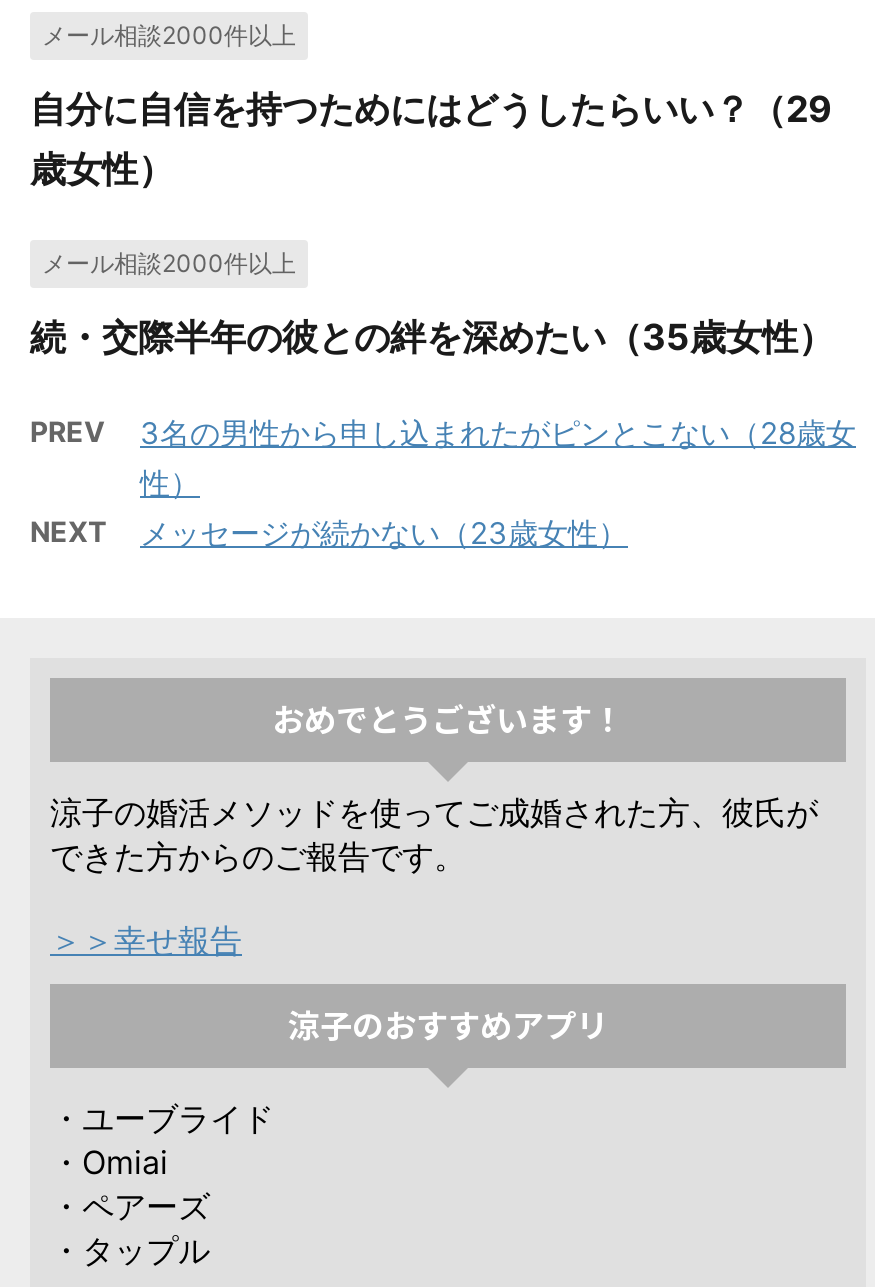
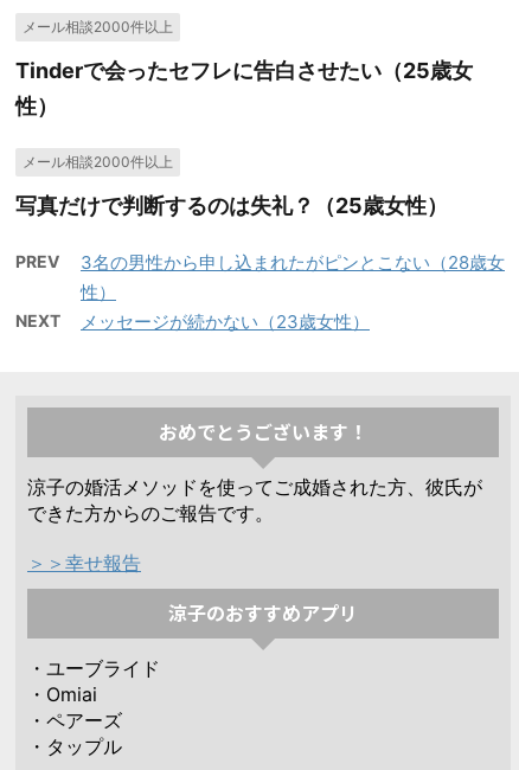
- 自分に自信を持つためにはどうしたらいい？（29
- 歳女性）
+ Tinderで会ったセフレに告白させたい（25歳女
+ 性）

- 続・交際半年の彼との絆を深めたい（35歳女性）
+ 写真だけで判断するのは失礼？（25歳女性）
